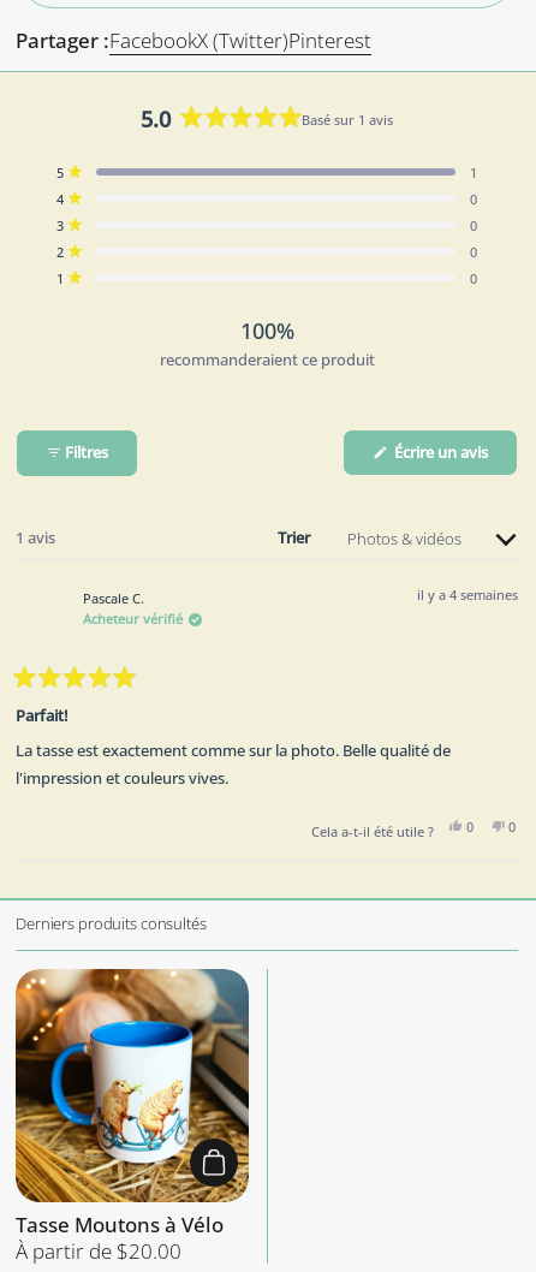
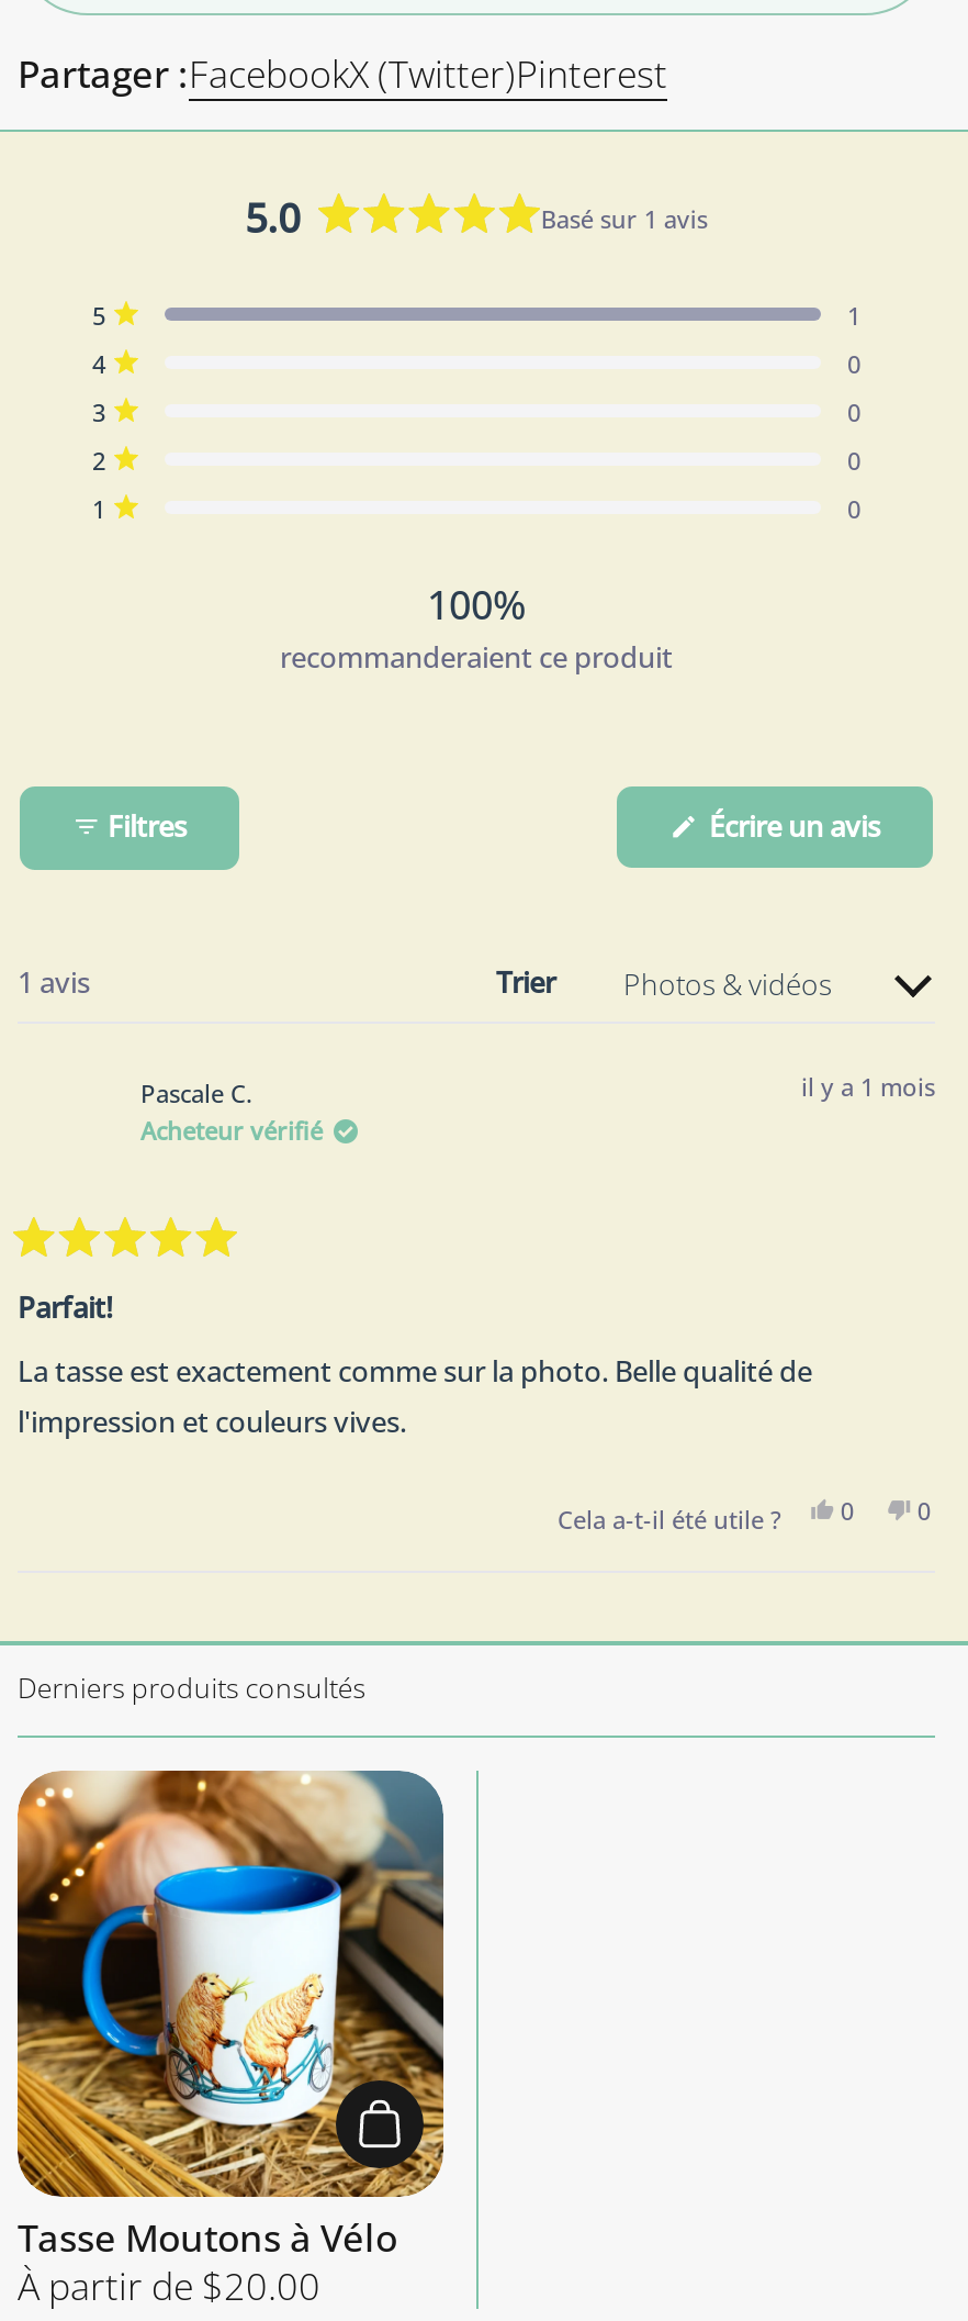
- il y a 4 semaines
+ il y a 1 mois
